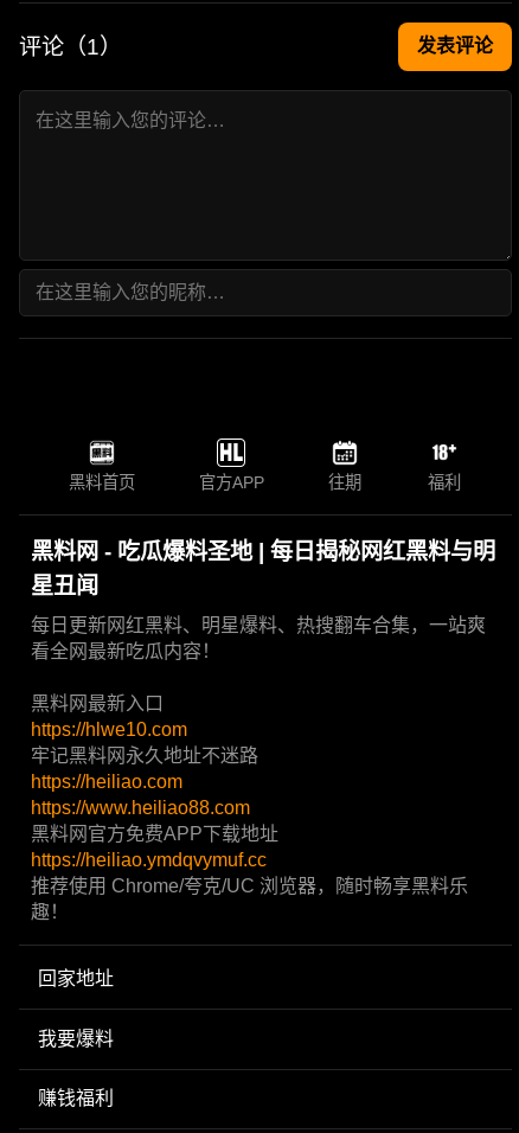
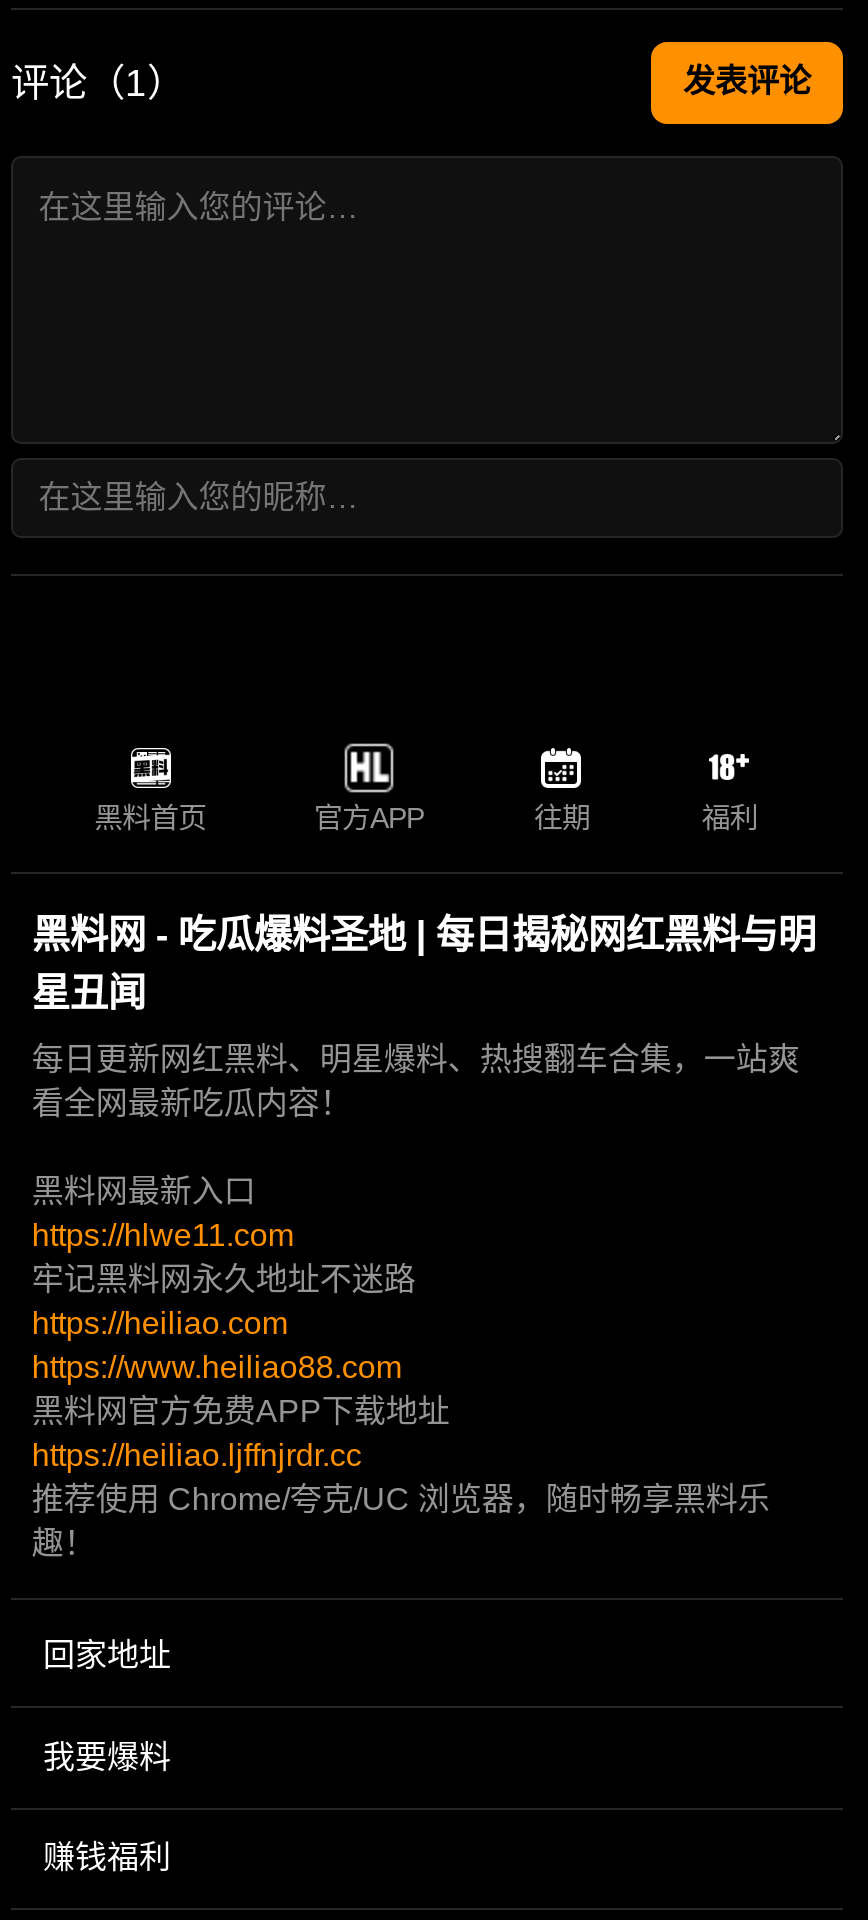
- https://hlwe10.com
+ https://hlwe11.com

- https://heiliao.ymdqvymuf.cc
+ https://heiliao.ljffnjrdr.cc
